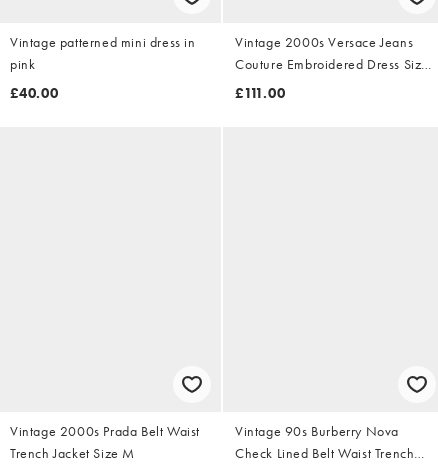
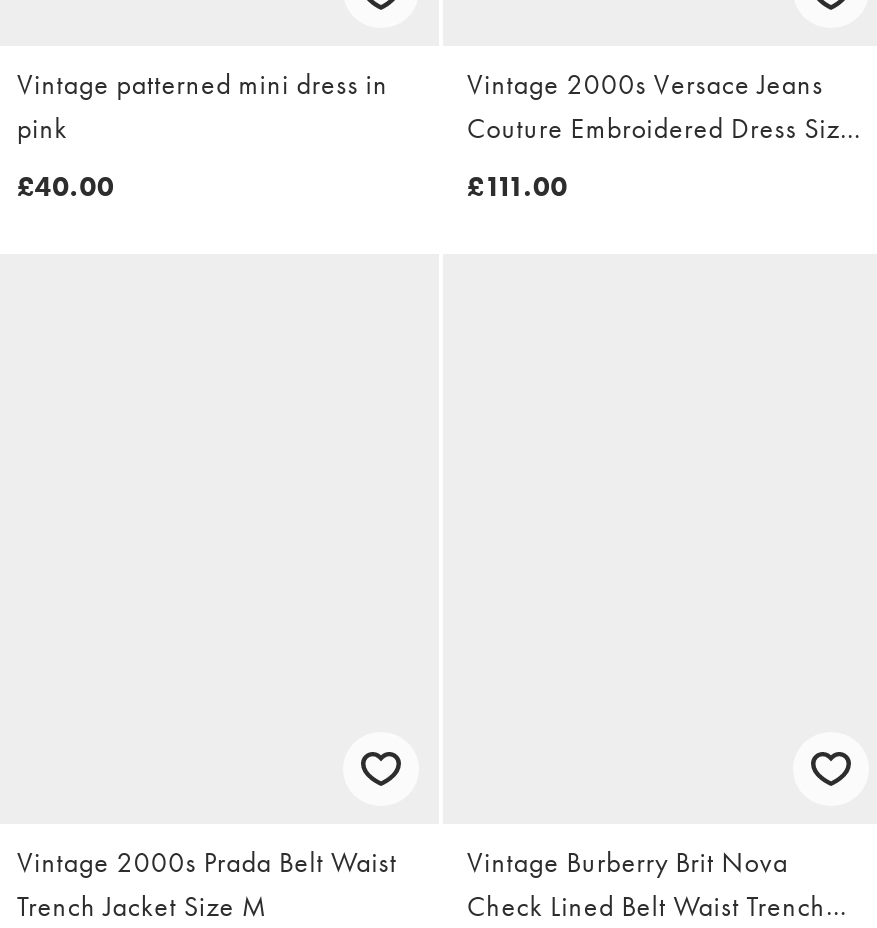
- Vintage 90s Burberry Nova
+ Vintage Burberry Brit Nova
